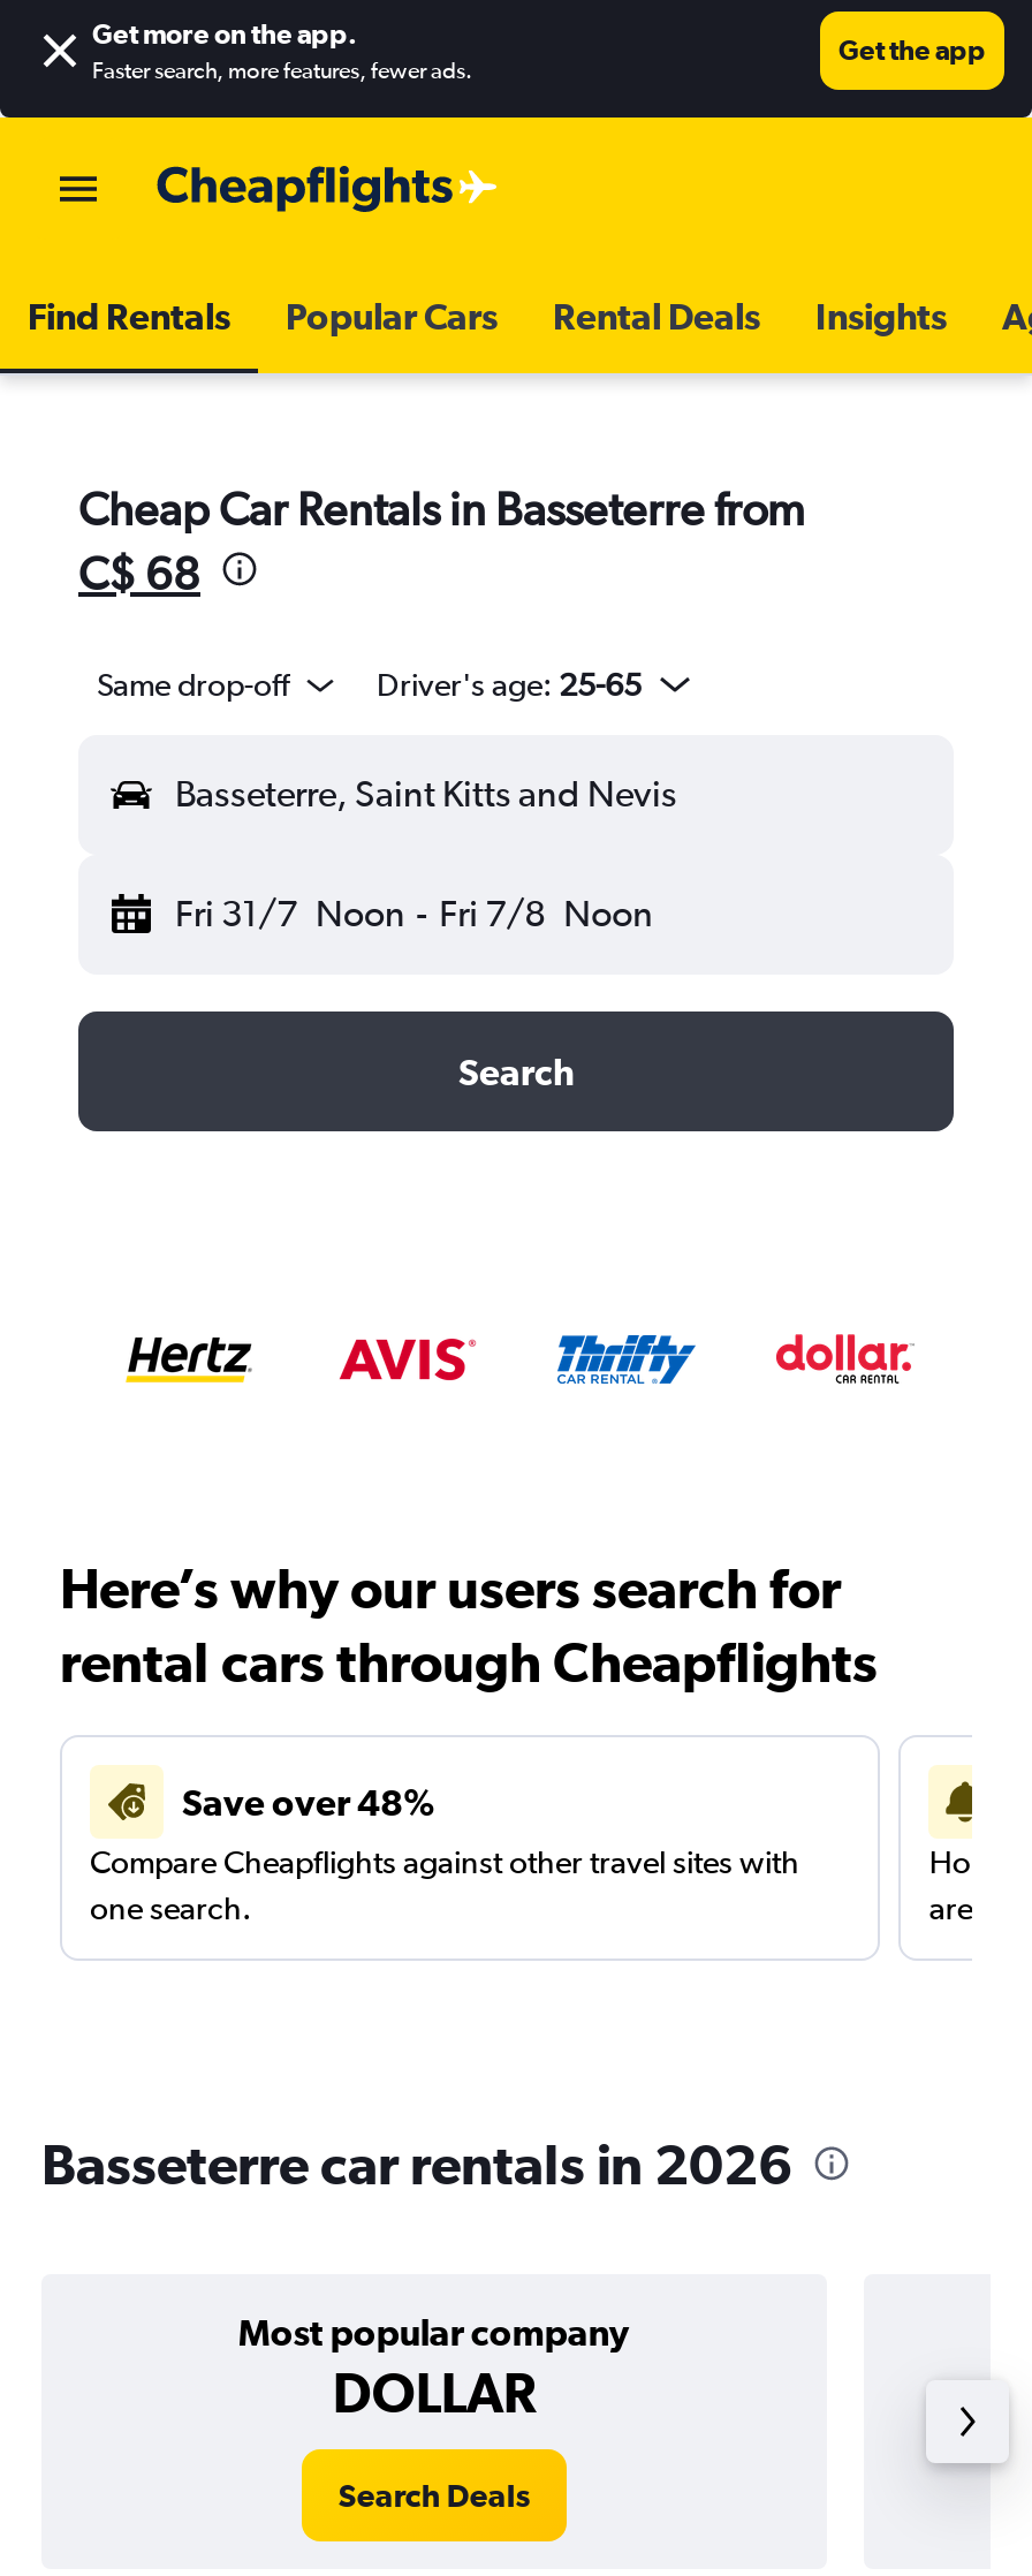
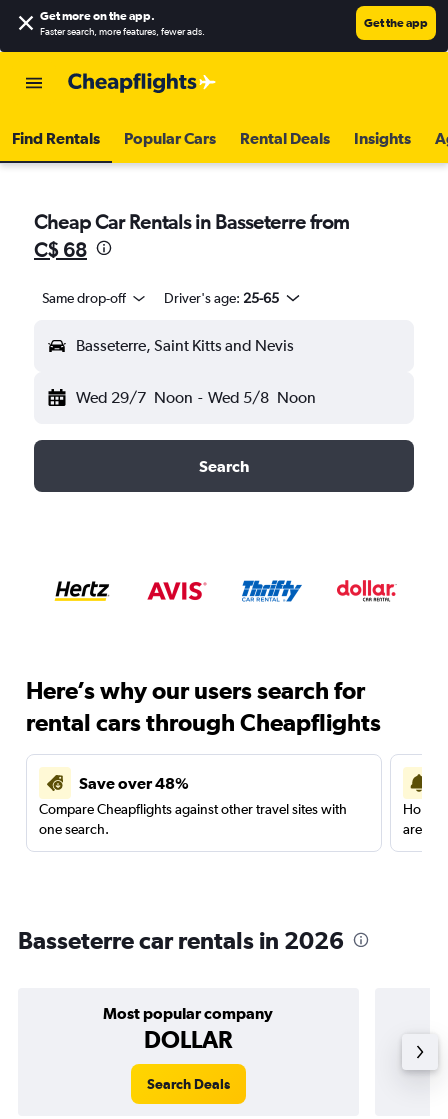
- Fri 31/7 Noon - Fri 7/8 Noon
+ Wed 29/7 Noon - Wed 5/8 Noon
